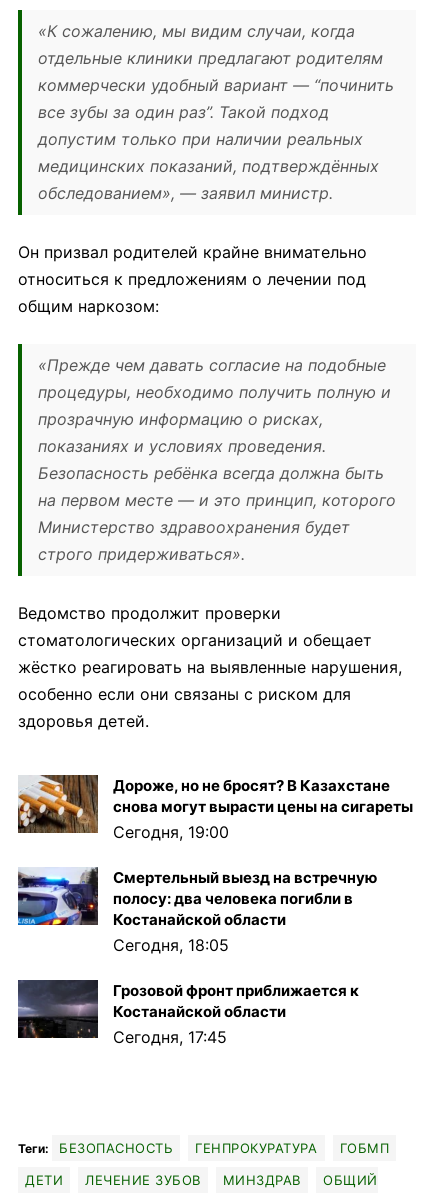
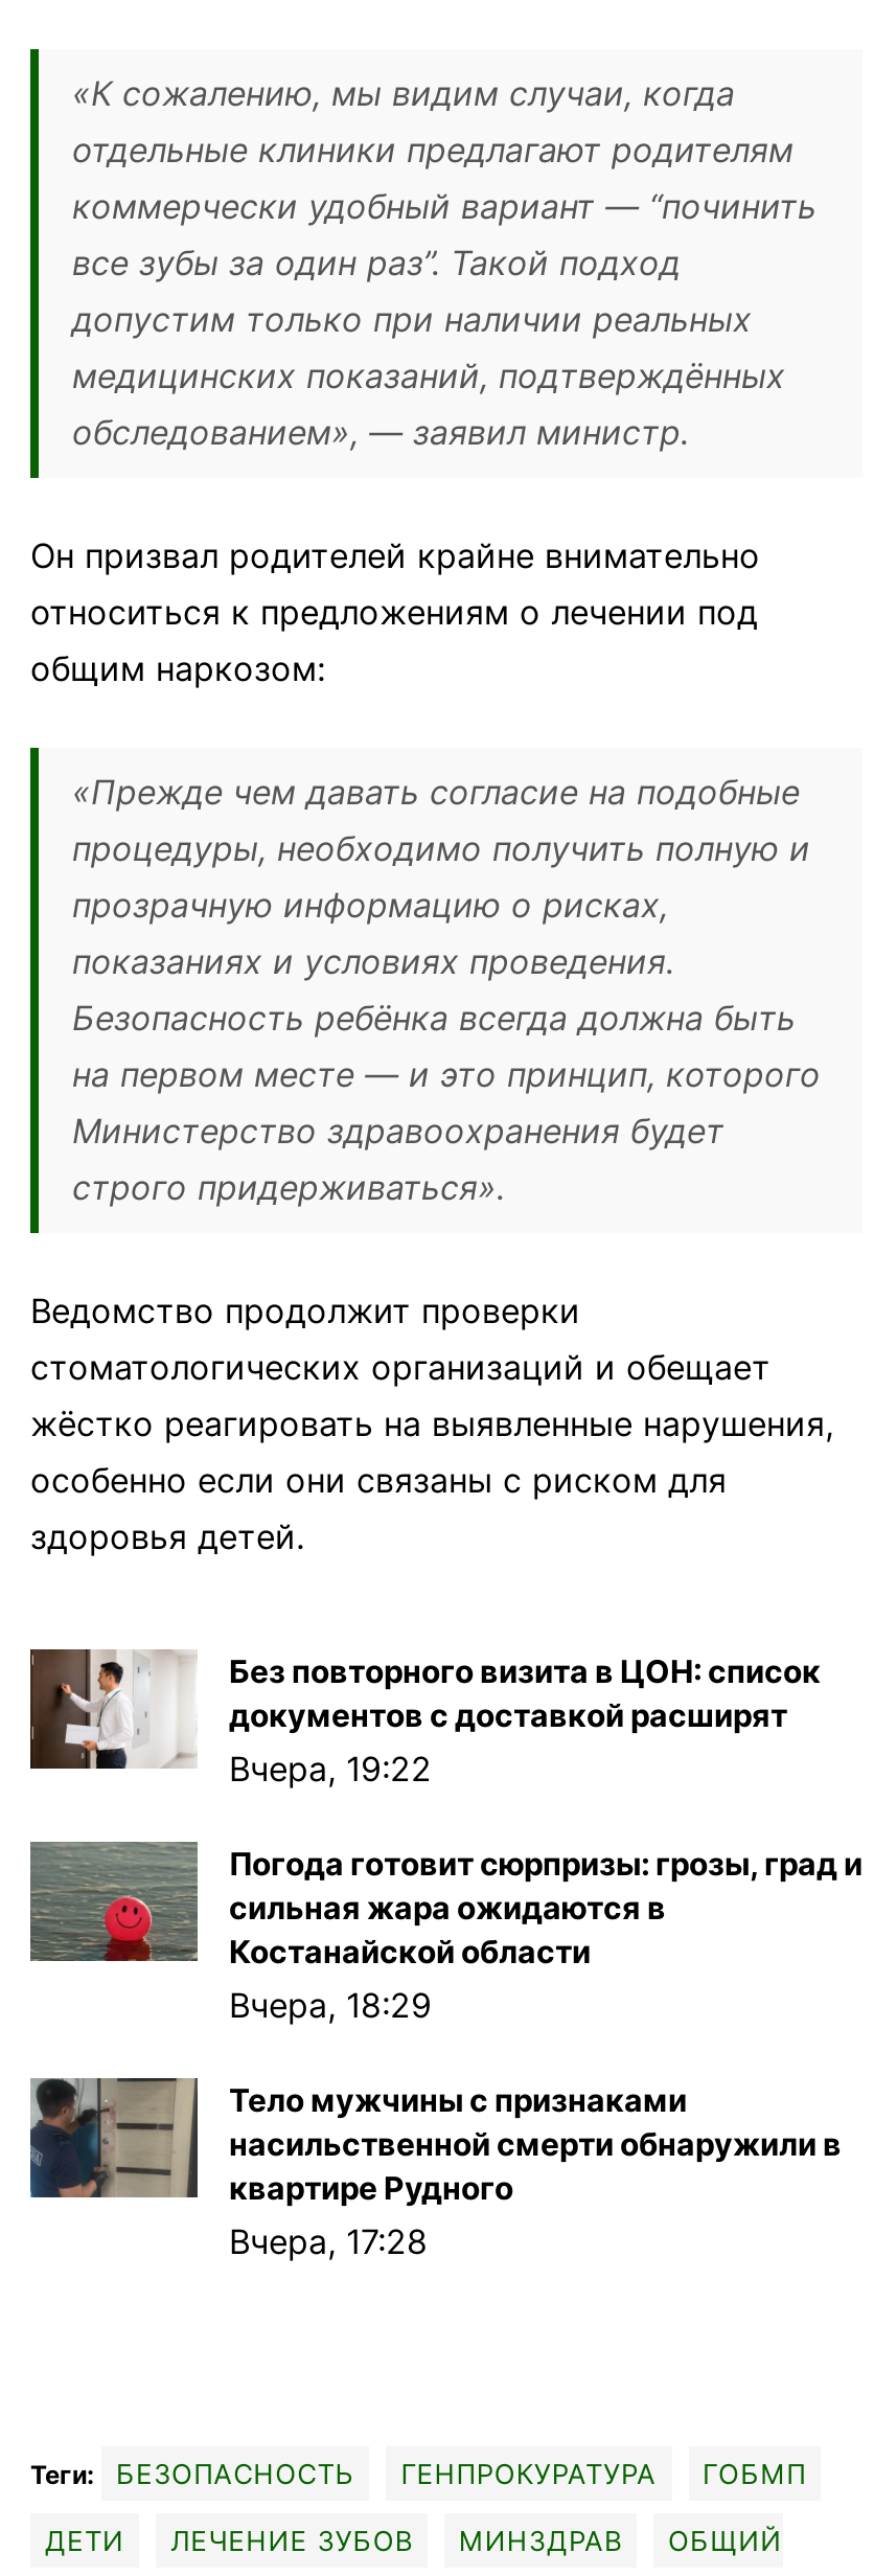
- [image]
- Дороже, но не бросят? В Казахстане
- снова могут вырасти цены на сигареты
- Сегодня, 19:00
+ [image]
+ Без повторного визита в ЦОН: список
+ документов с доставкой расширят
+ Вчера, 19:22

- [image]
- Смертельный выезд на встречную
- полосу: два человека погибли в
+ [image]
+ Погода готовит сюрпризы: грозы, град и
+ сильная жара ожидаются в

- Сегодня, 18:05
+ Вчера, 18:29

- [image]
- Грозовой фронт приближается к
- Костанайской области
- Сегодня, 17:45
+ [image]
+ Тело мужчины с признаками
+ насильственной смерти обнаружили в
+ квартире Рудного
+ Вчера, 17:28
